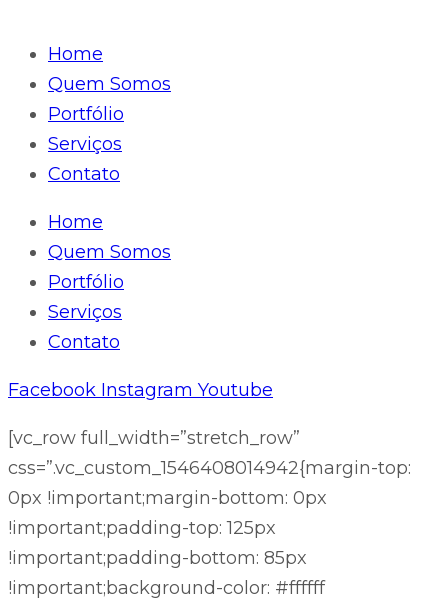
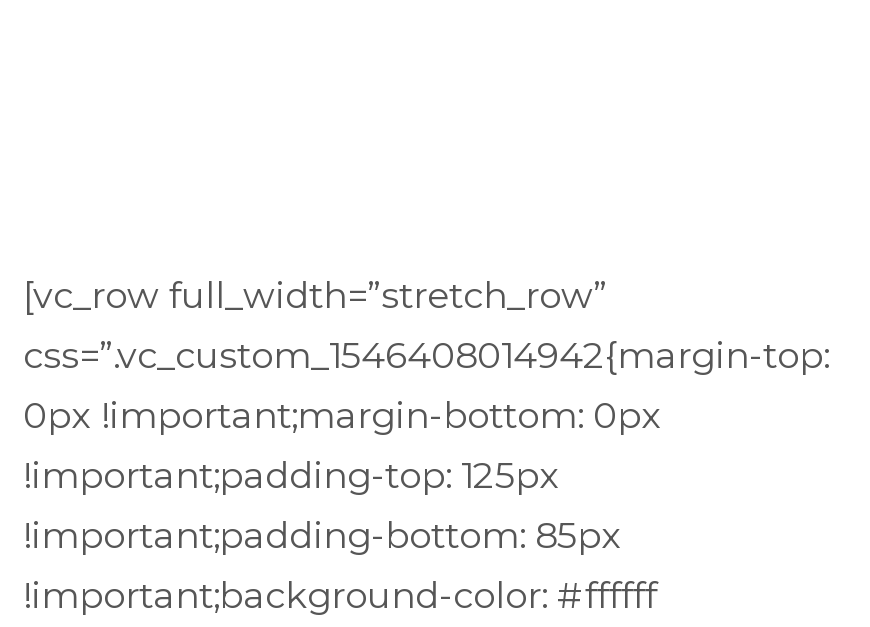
- Home
- Quem Somos
- Portfólio
- Serviços
- Contato
- Home
- Quem Somos
- Portfólio
- Serviços
- Contato
- Facebook Instagram Youtube
